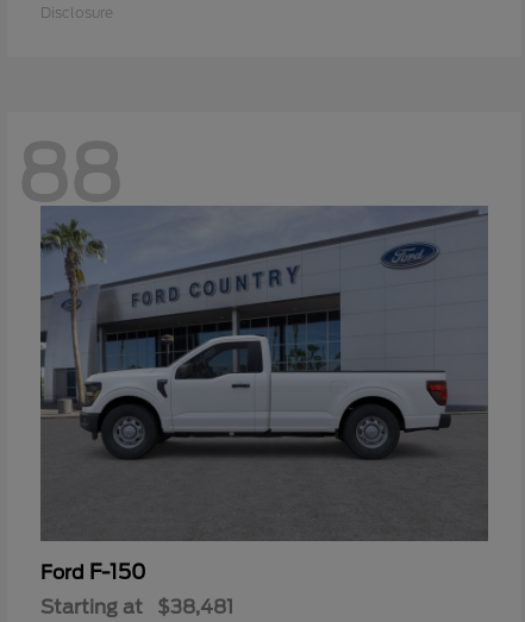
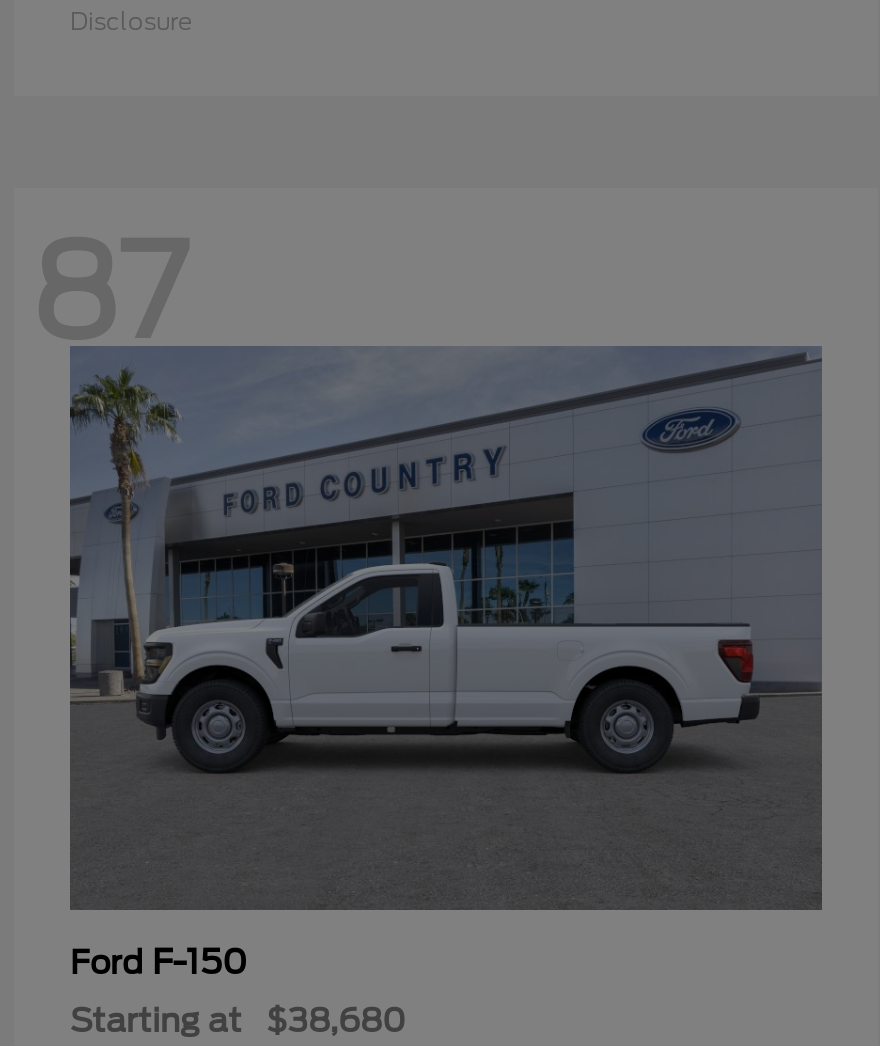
- 88
+ 87

- Starting at $38,481
+ Starting at $38,680
